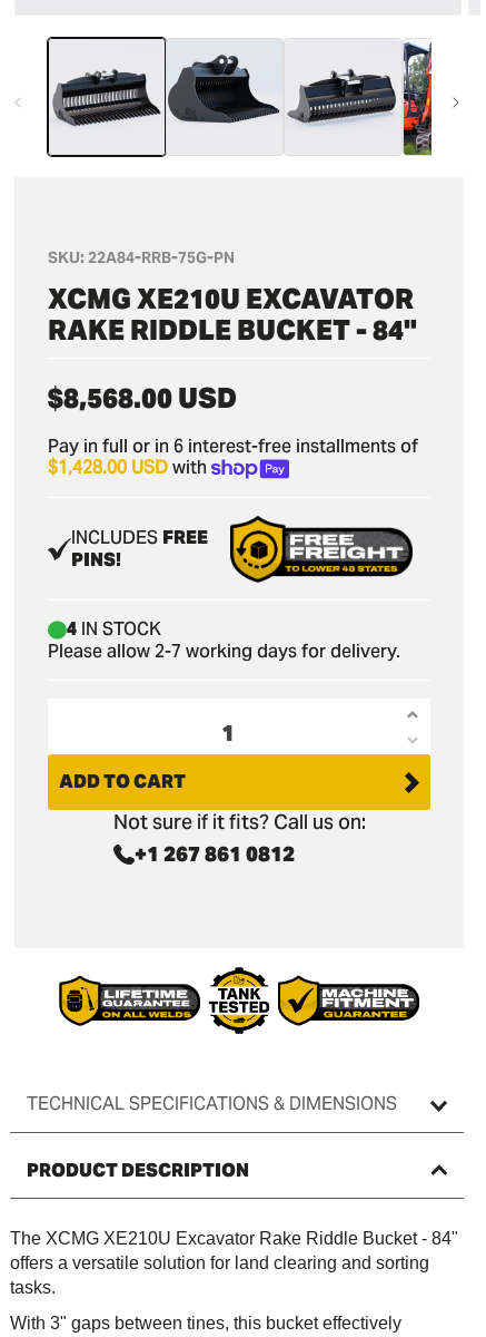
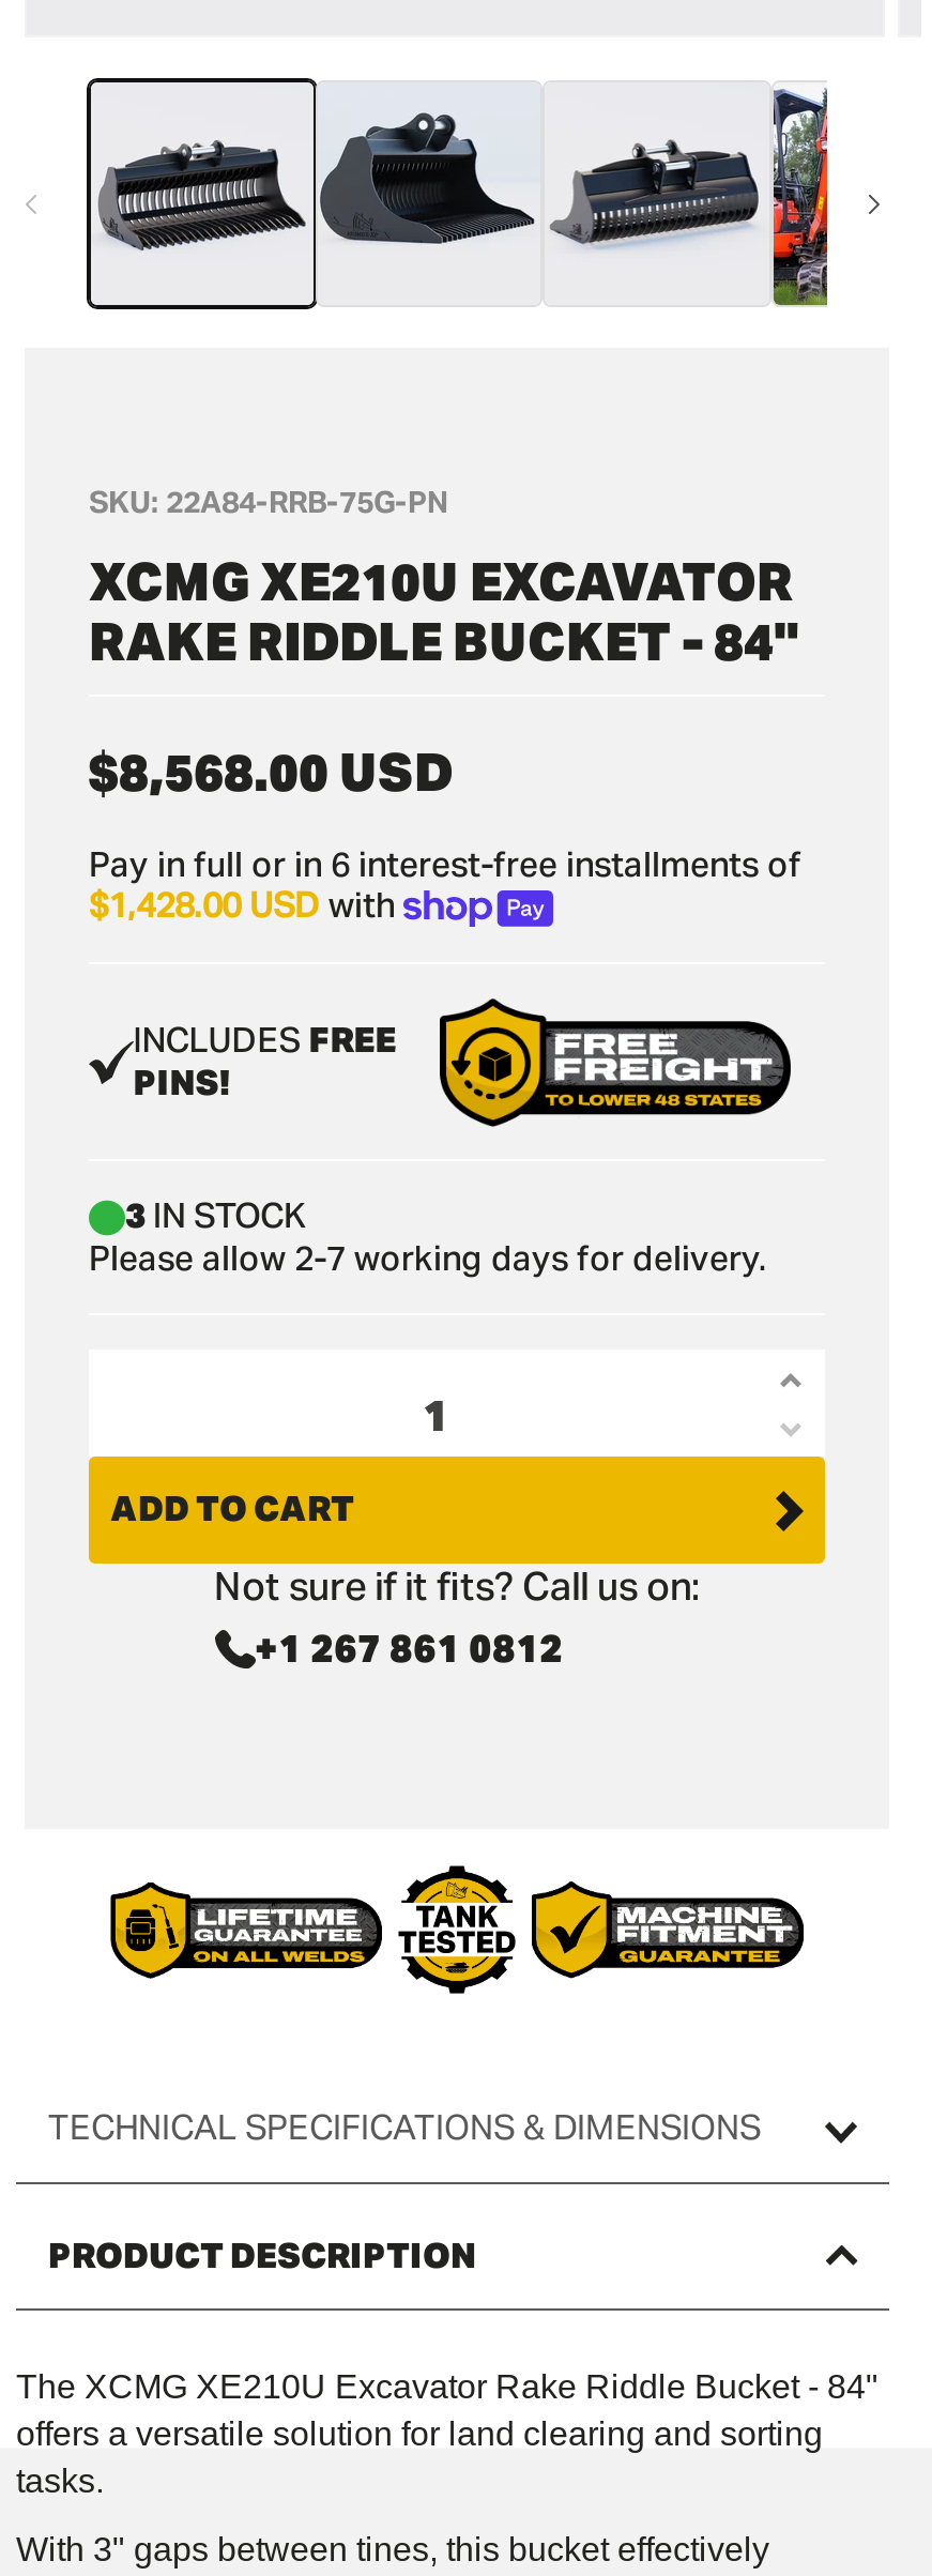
- 4 IN STOCK
+ 3 IN STOCK
